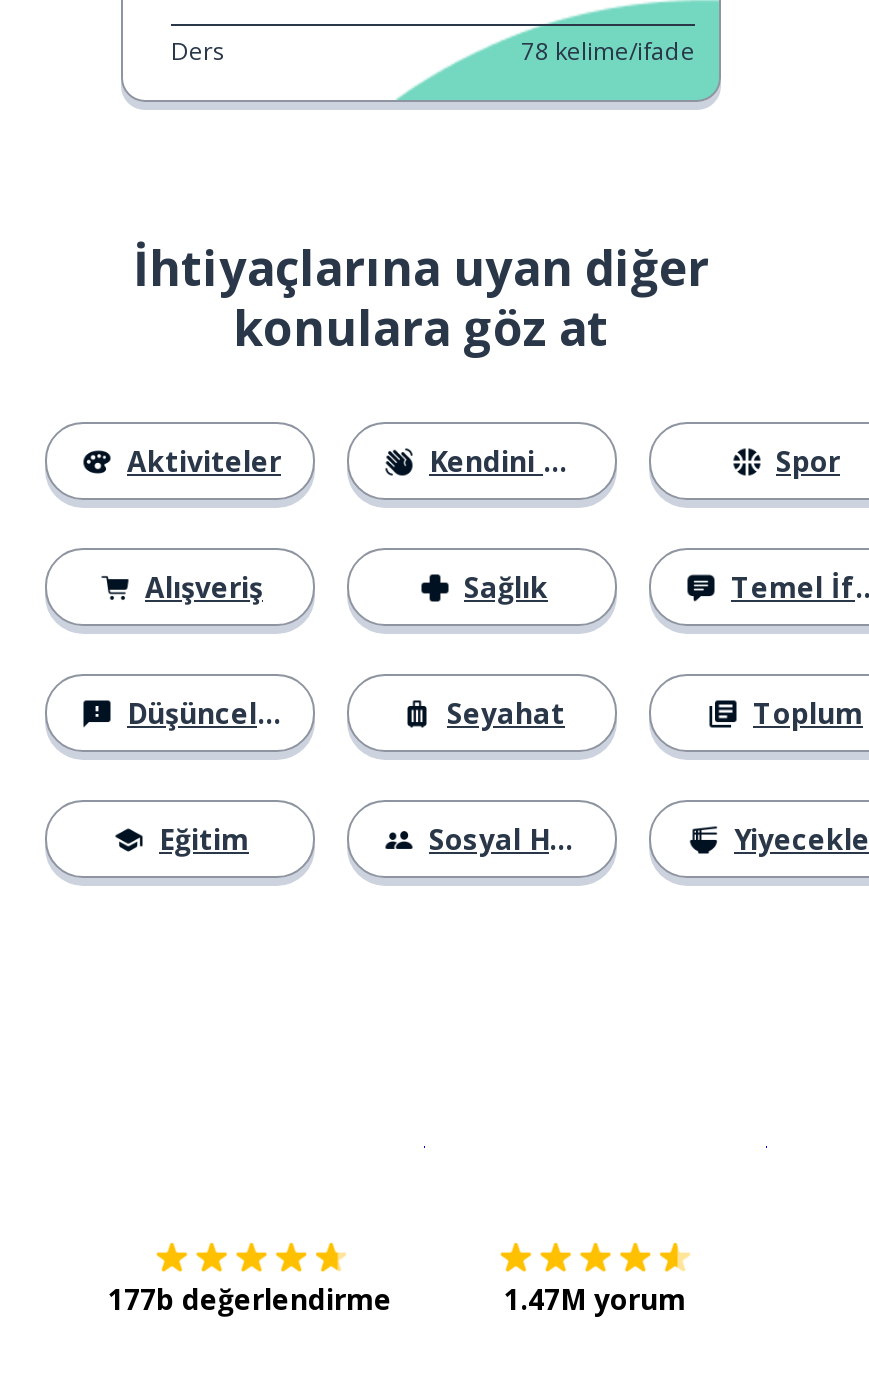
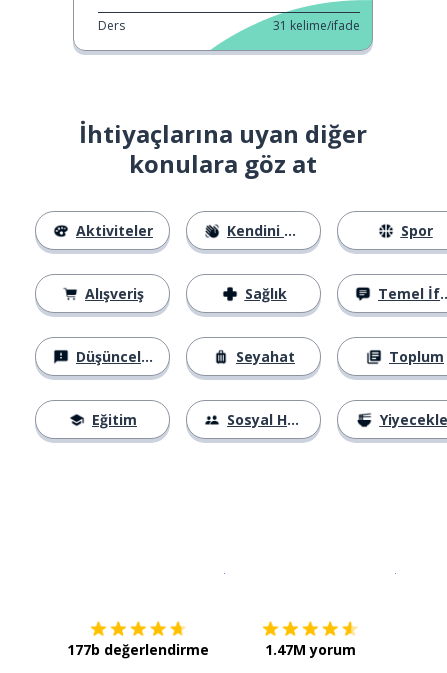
- 78 kelime/ifade
+ 31 kelime/ifade
